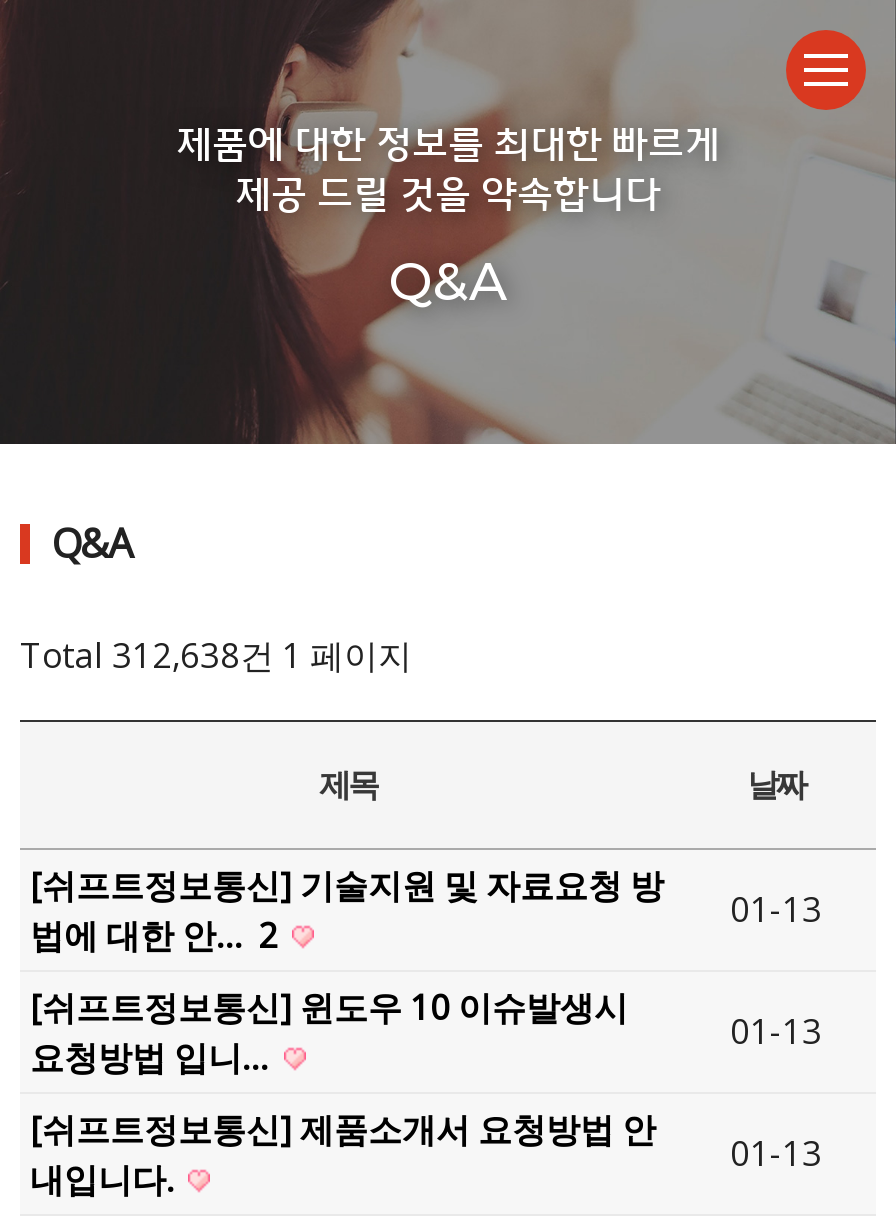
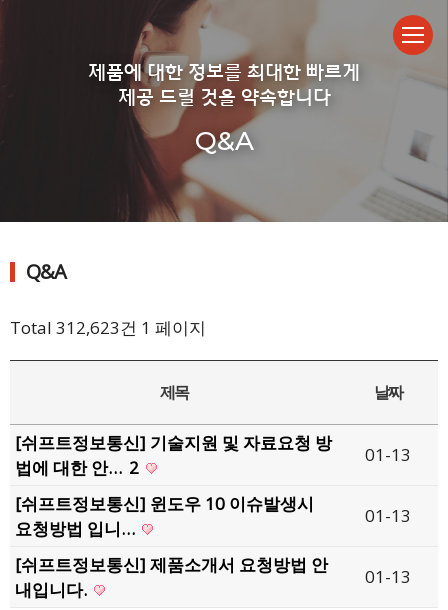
- Total 312,638건 1 페이지
+ Total 312,623건 1 페이지
